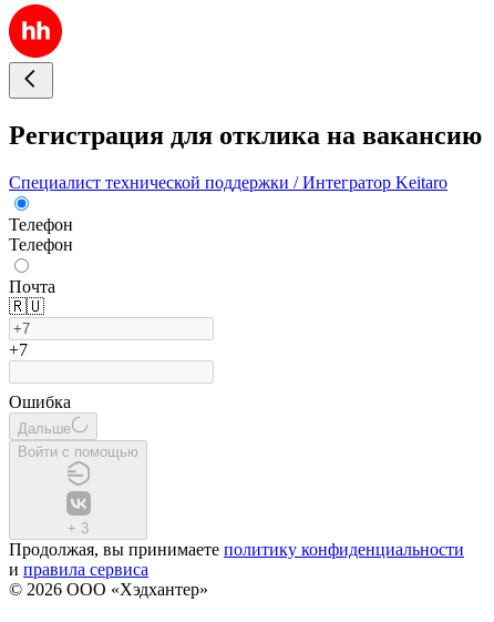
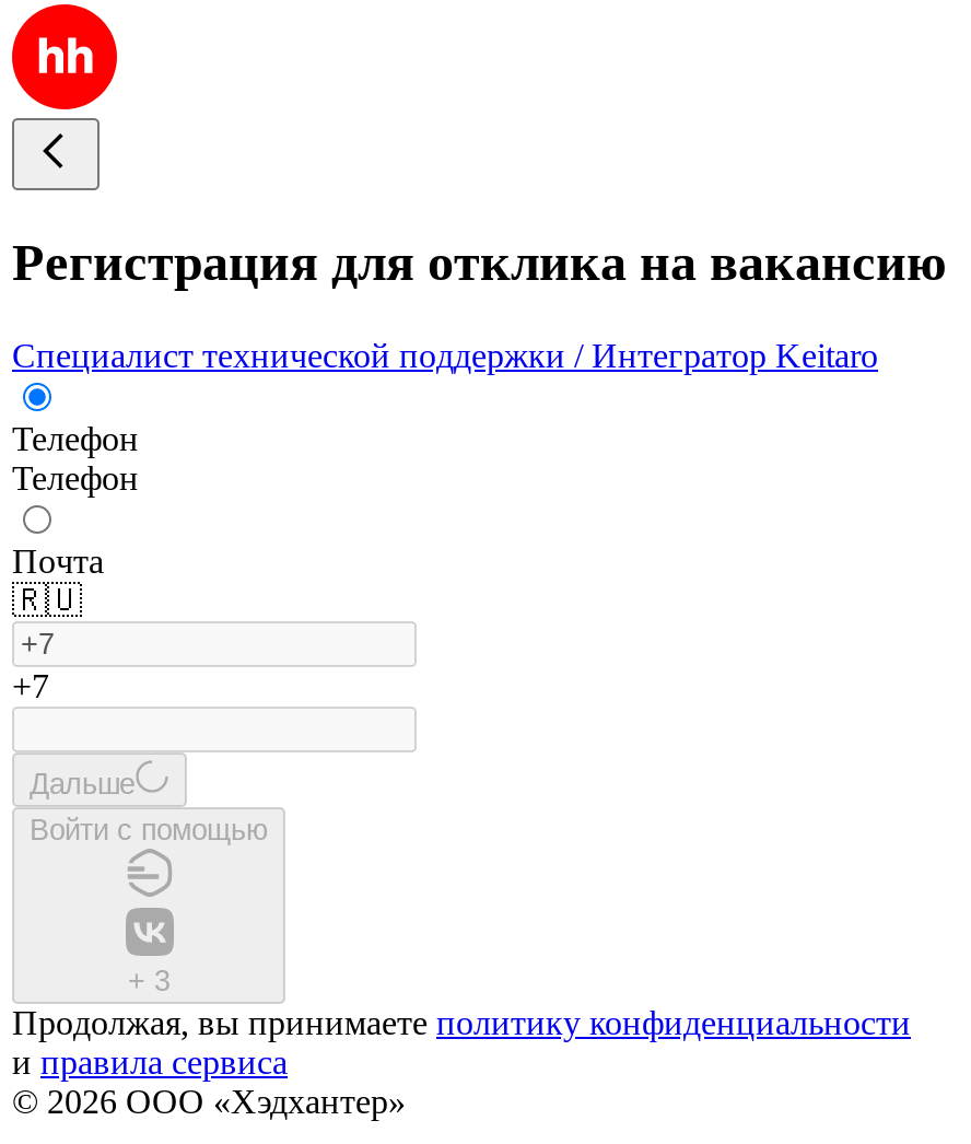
- Ошибка
